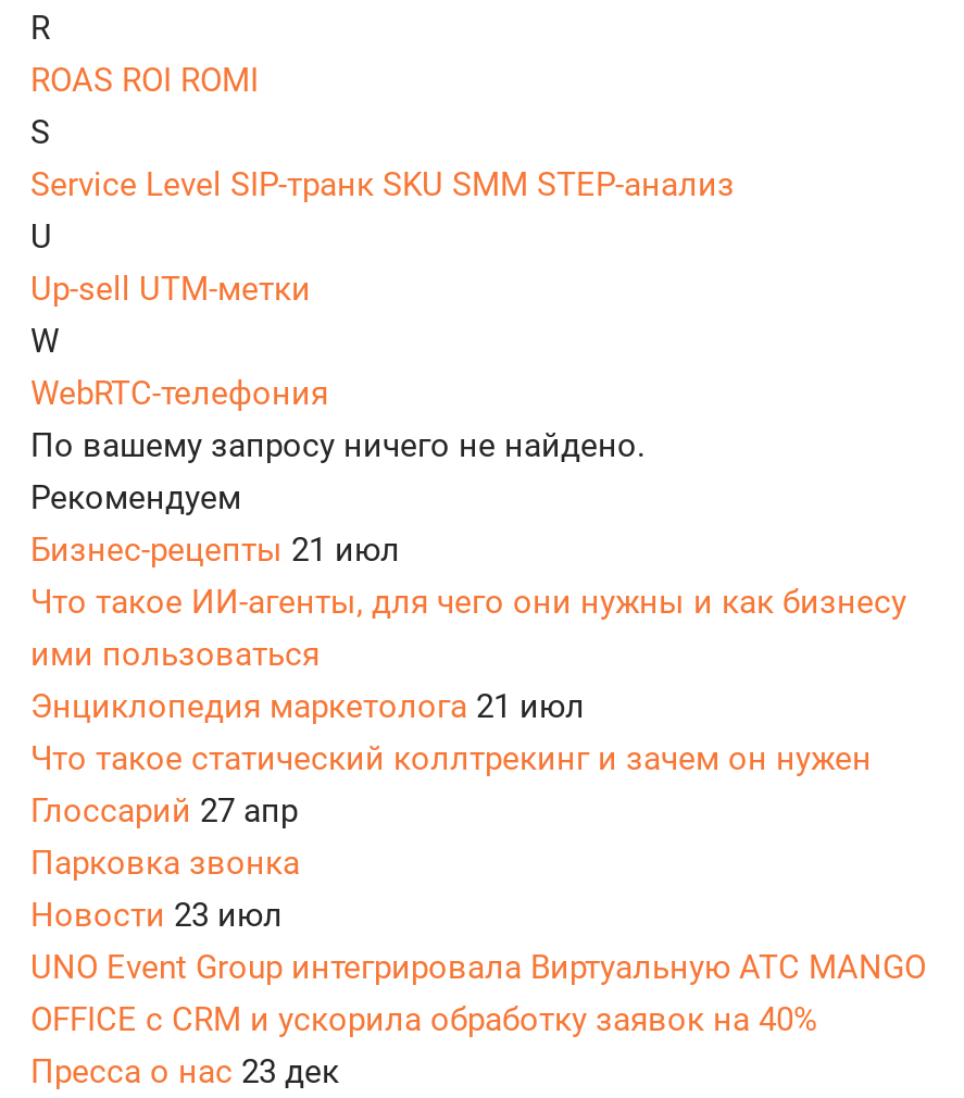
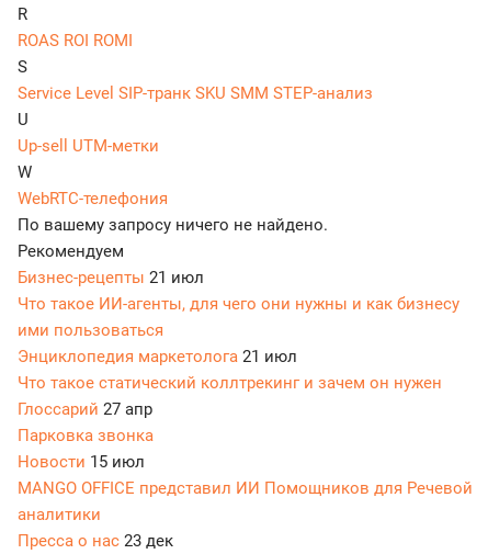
- Новости 23 июл
- UNO Event Group интегрировала Виртуальную АТС MANGO
- OFFICE с CRM и ускорила обработку заявок на 40%
+ Новости 15 июл
+ MANGO OFFICE представил ИИ Помощников для Речевой
+ аналитики
